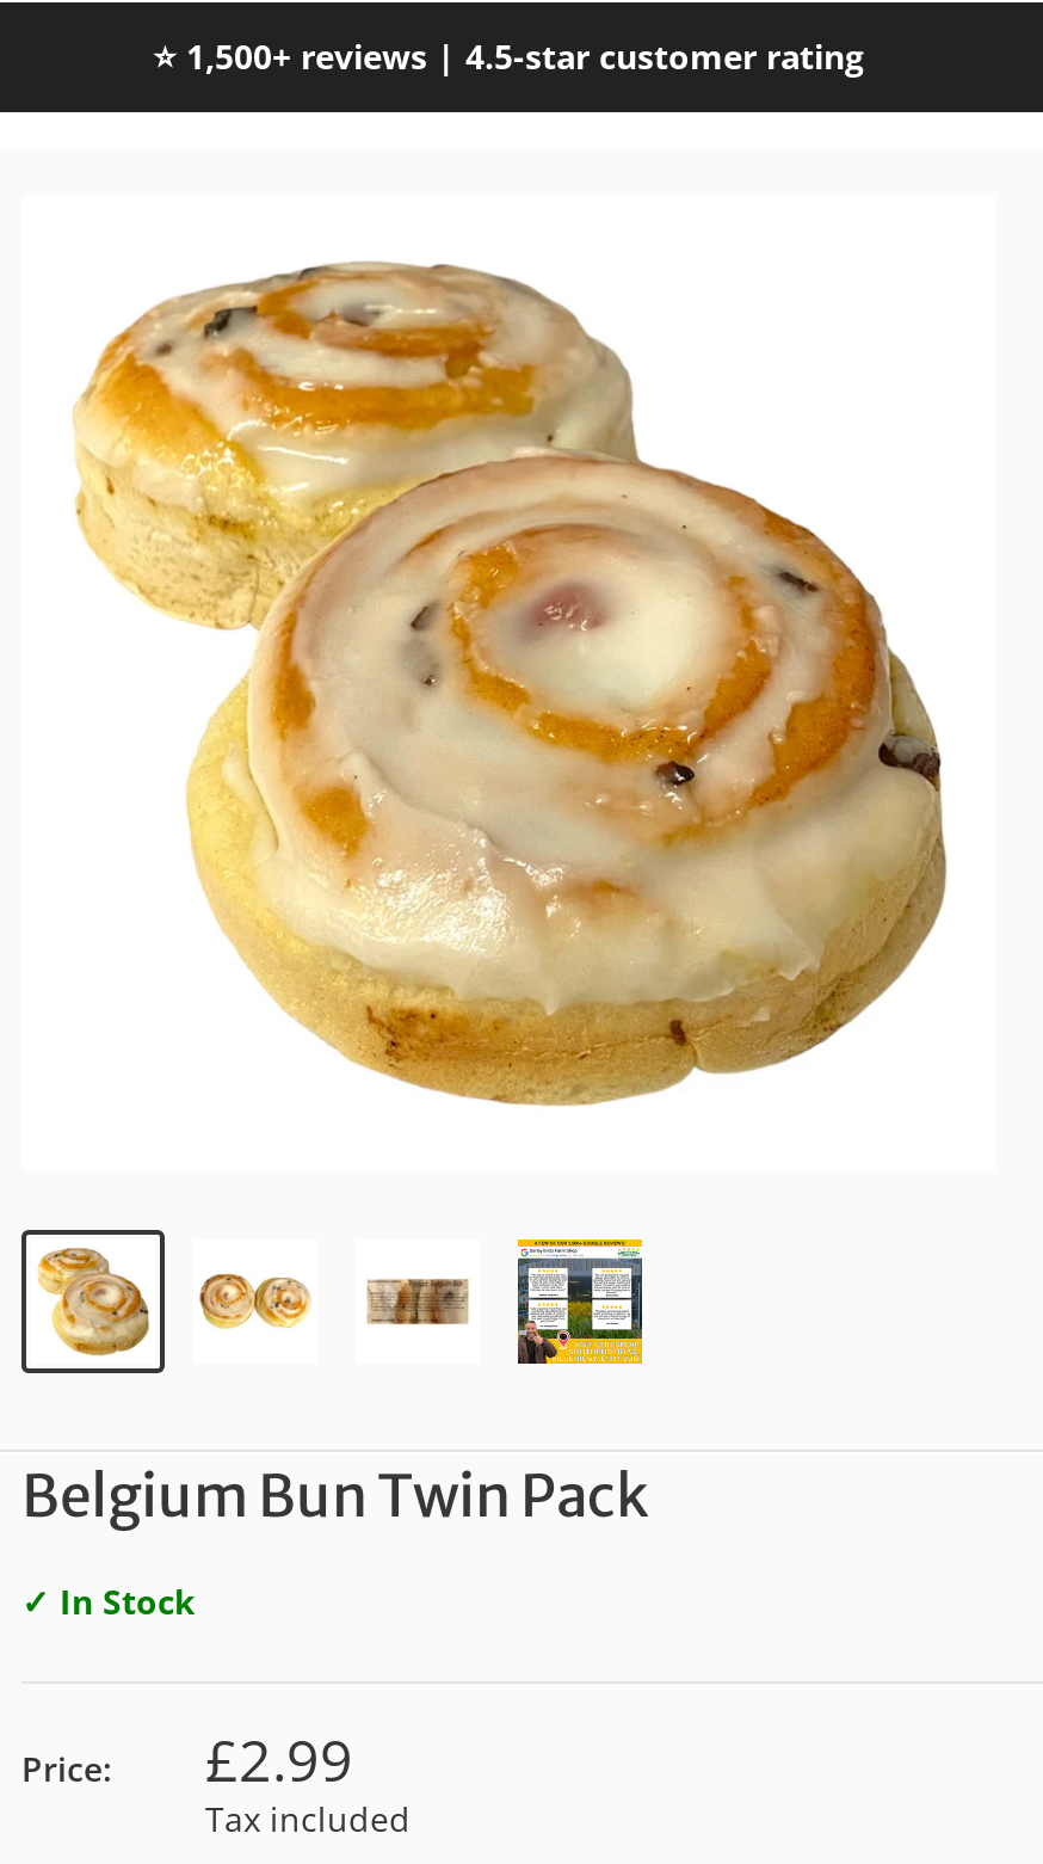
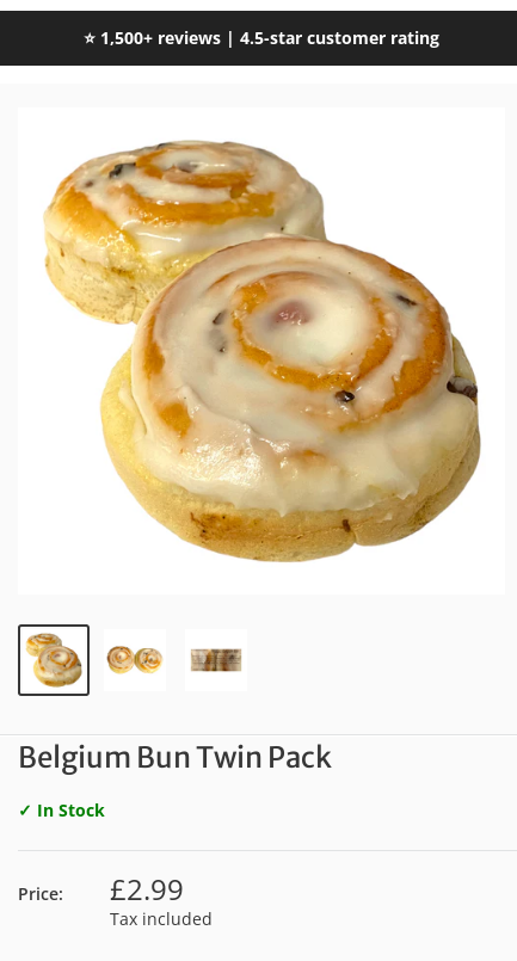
- [image]
